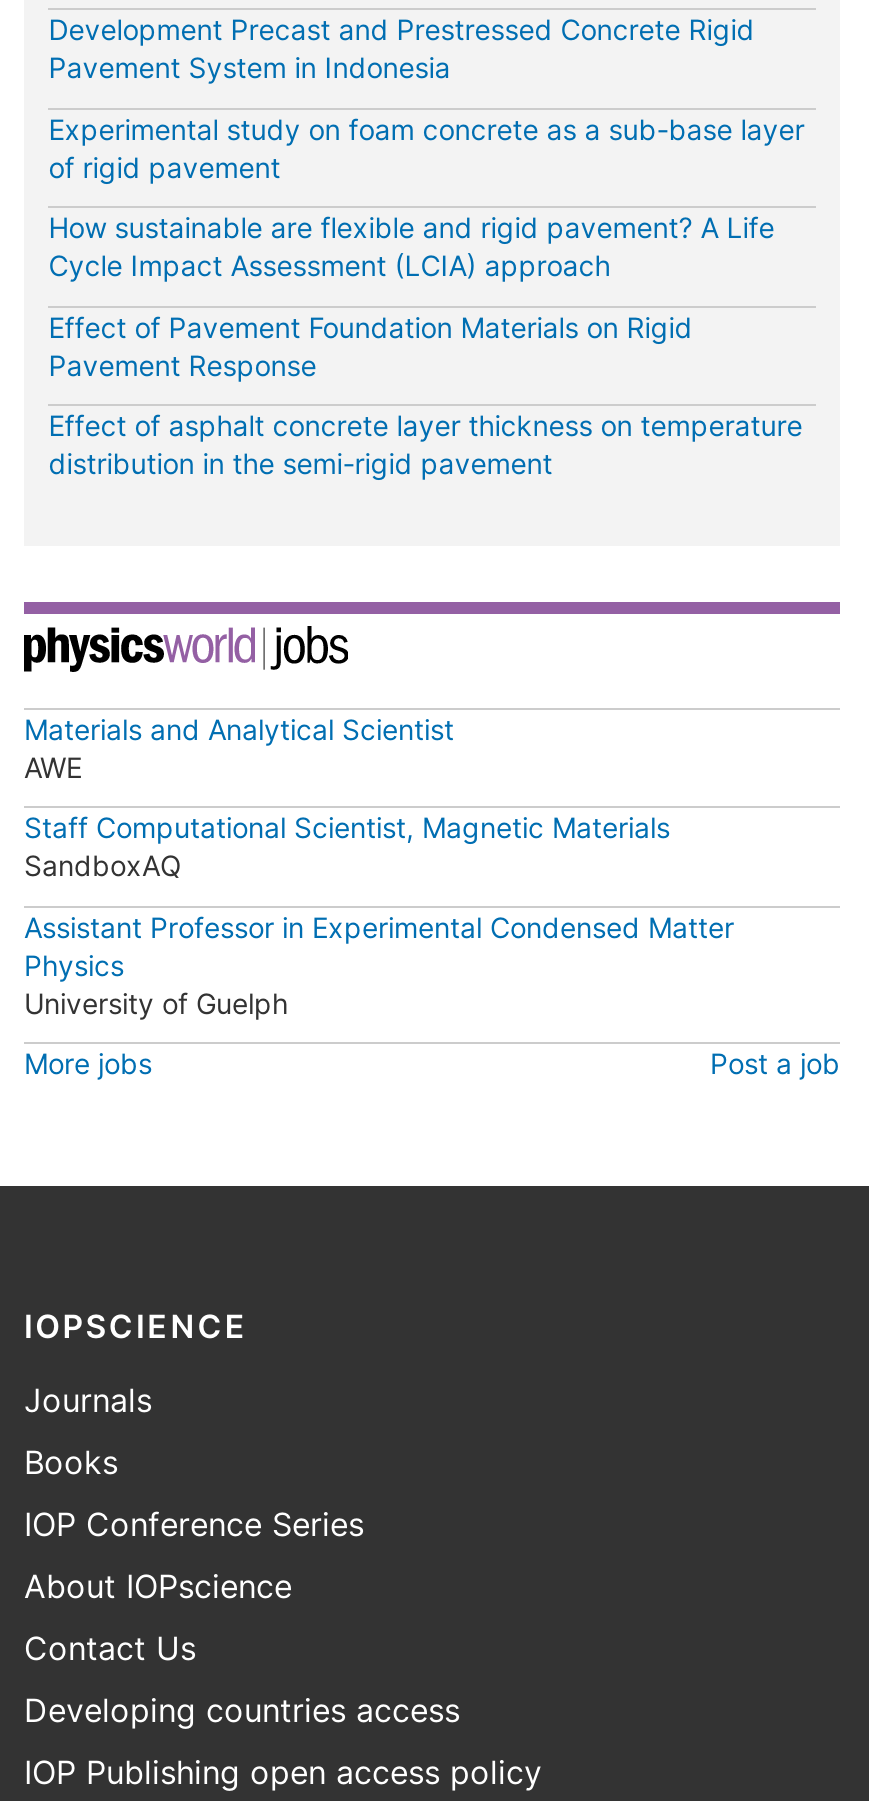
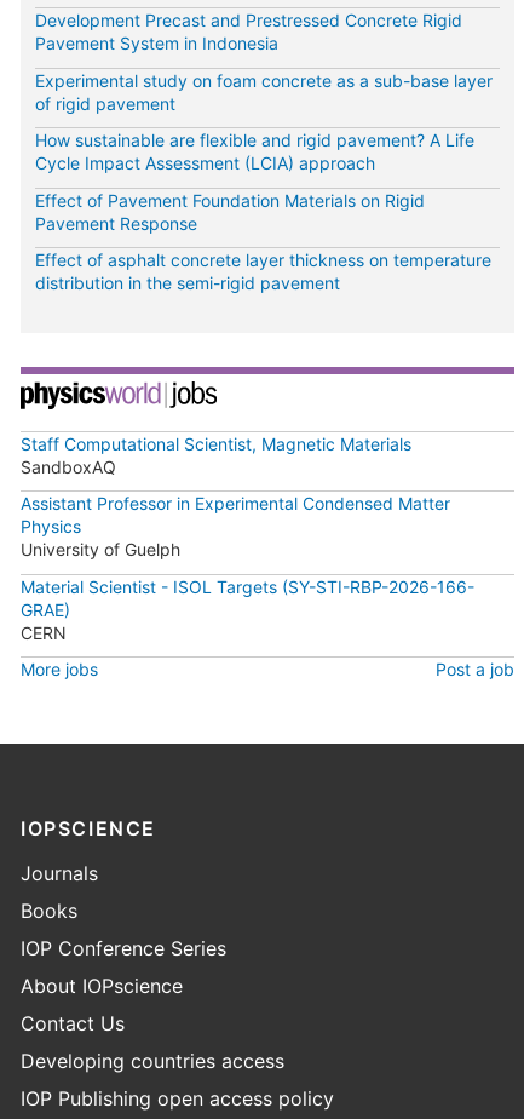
- Materials and Analytical Scientist
- AWE

moved up: Staff Computational Scientist, Magnetic Materials | SandboxAQ | Assistant Professor in Experimental Condensed Matter | Physics | University of Guelph

+ Material Scientist - ISOL Targets (SY-STI-RBP-2026-166-
+ GRAE)
+ CERN
